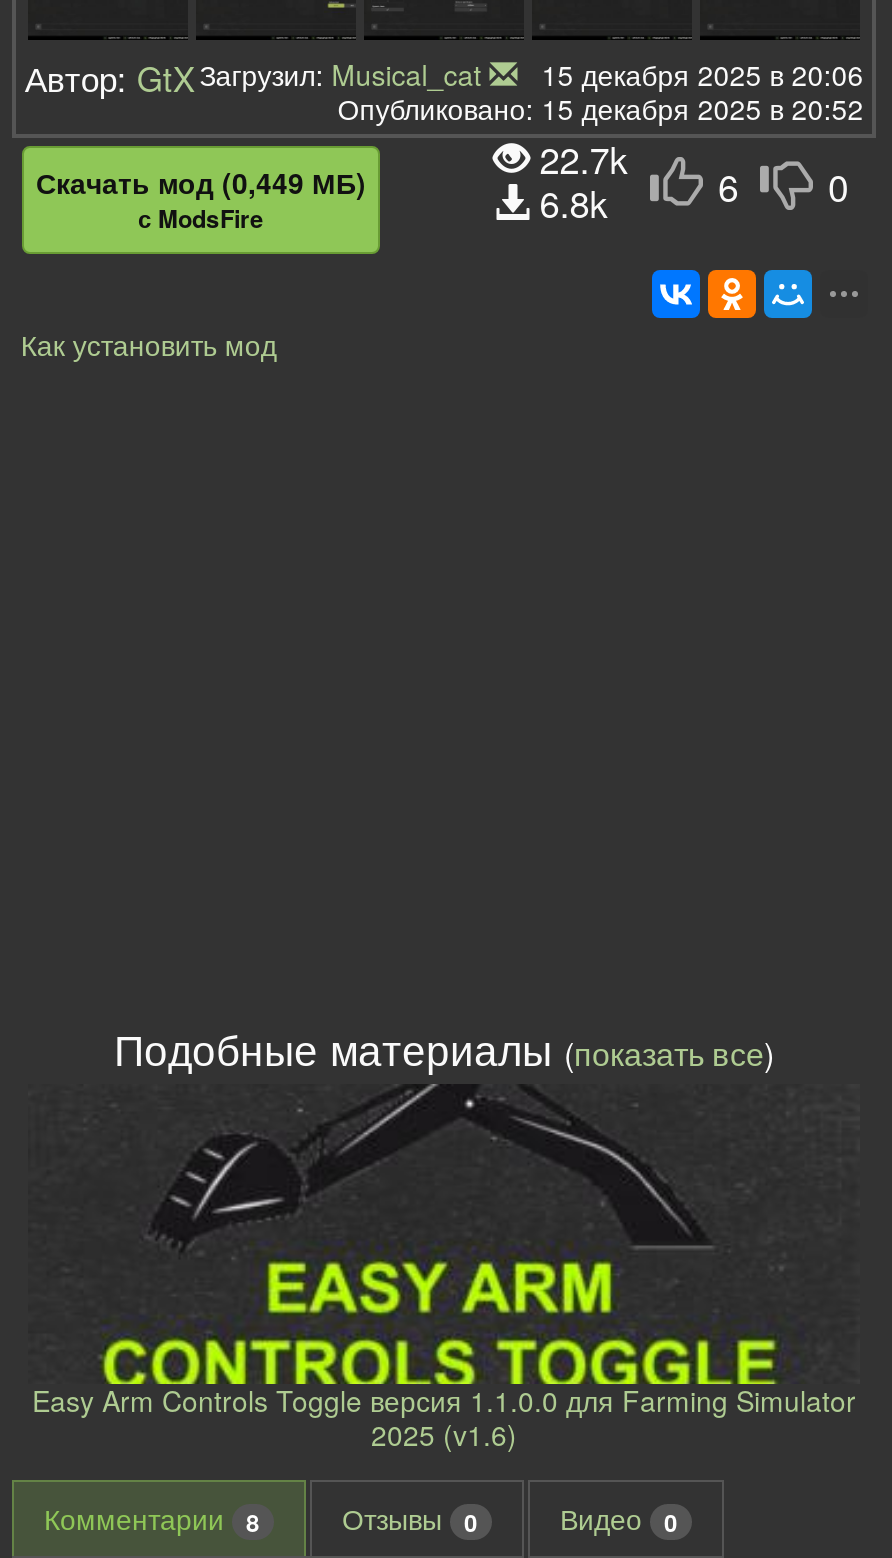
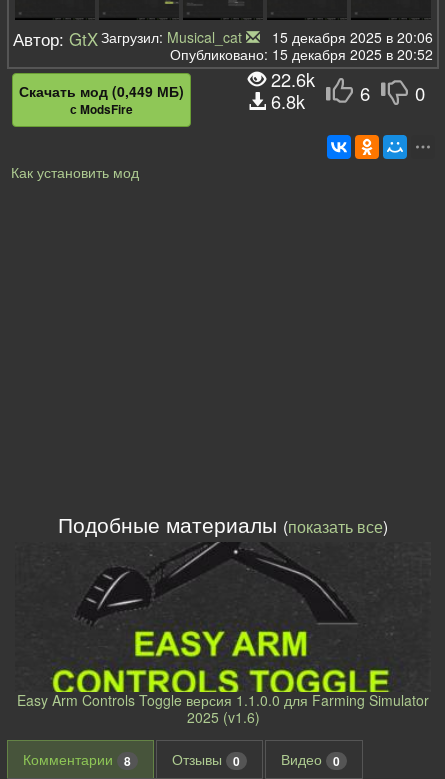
- 22.7k
+ 22.6k
